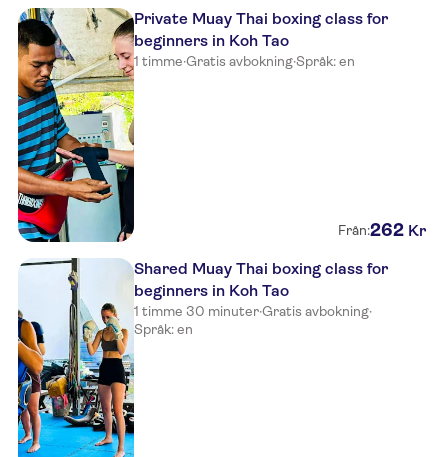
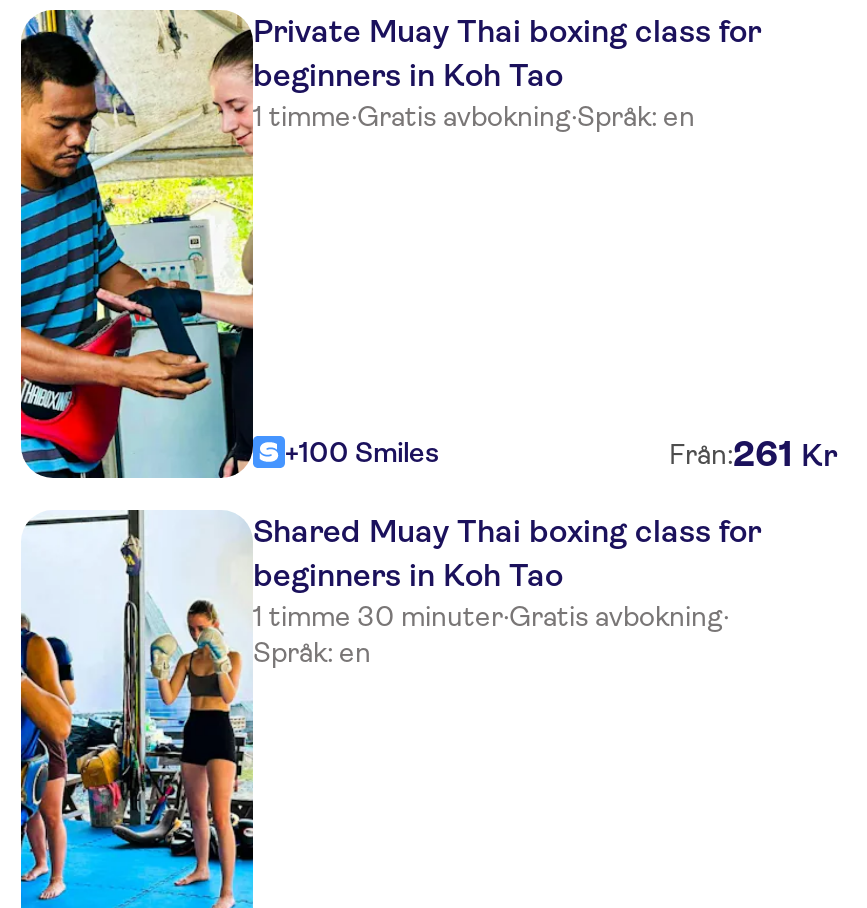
- Från:262 Kr
+ +100 Smiles
+ Från:261 Kr
